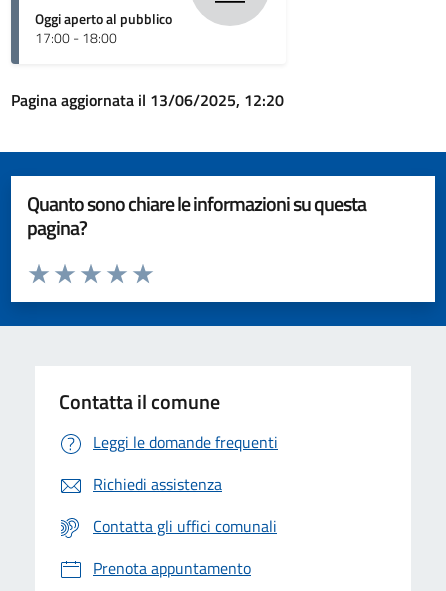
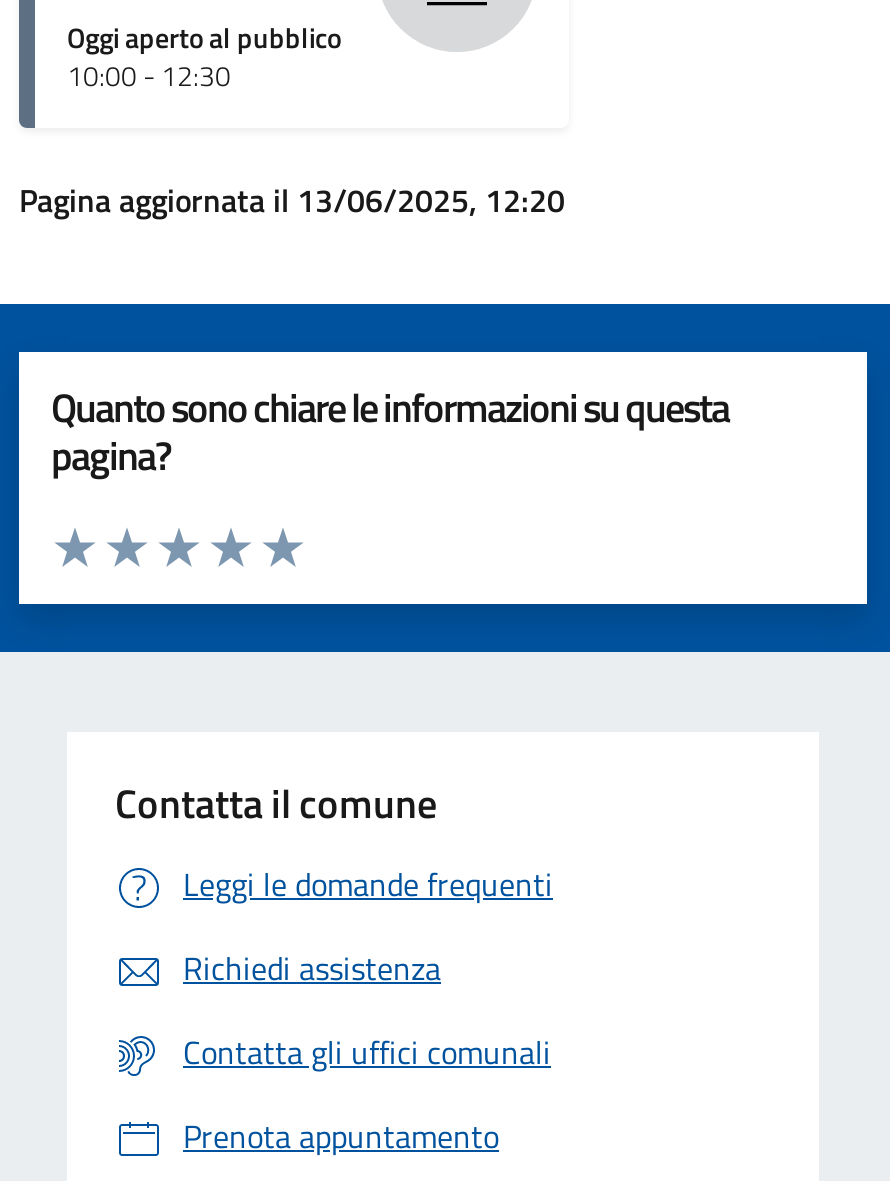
- 17:00 - 18:00
+ 10:00 - 12:30
